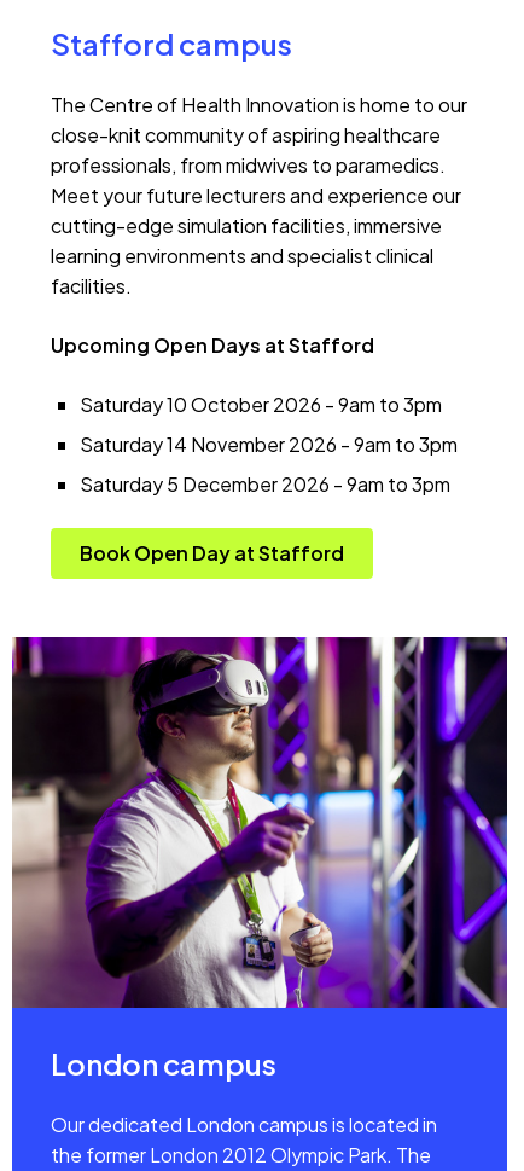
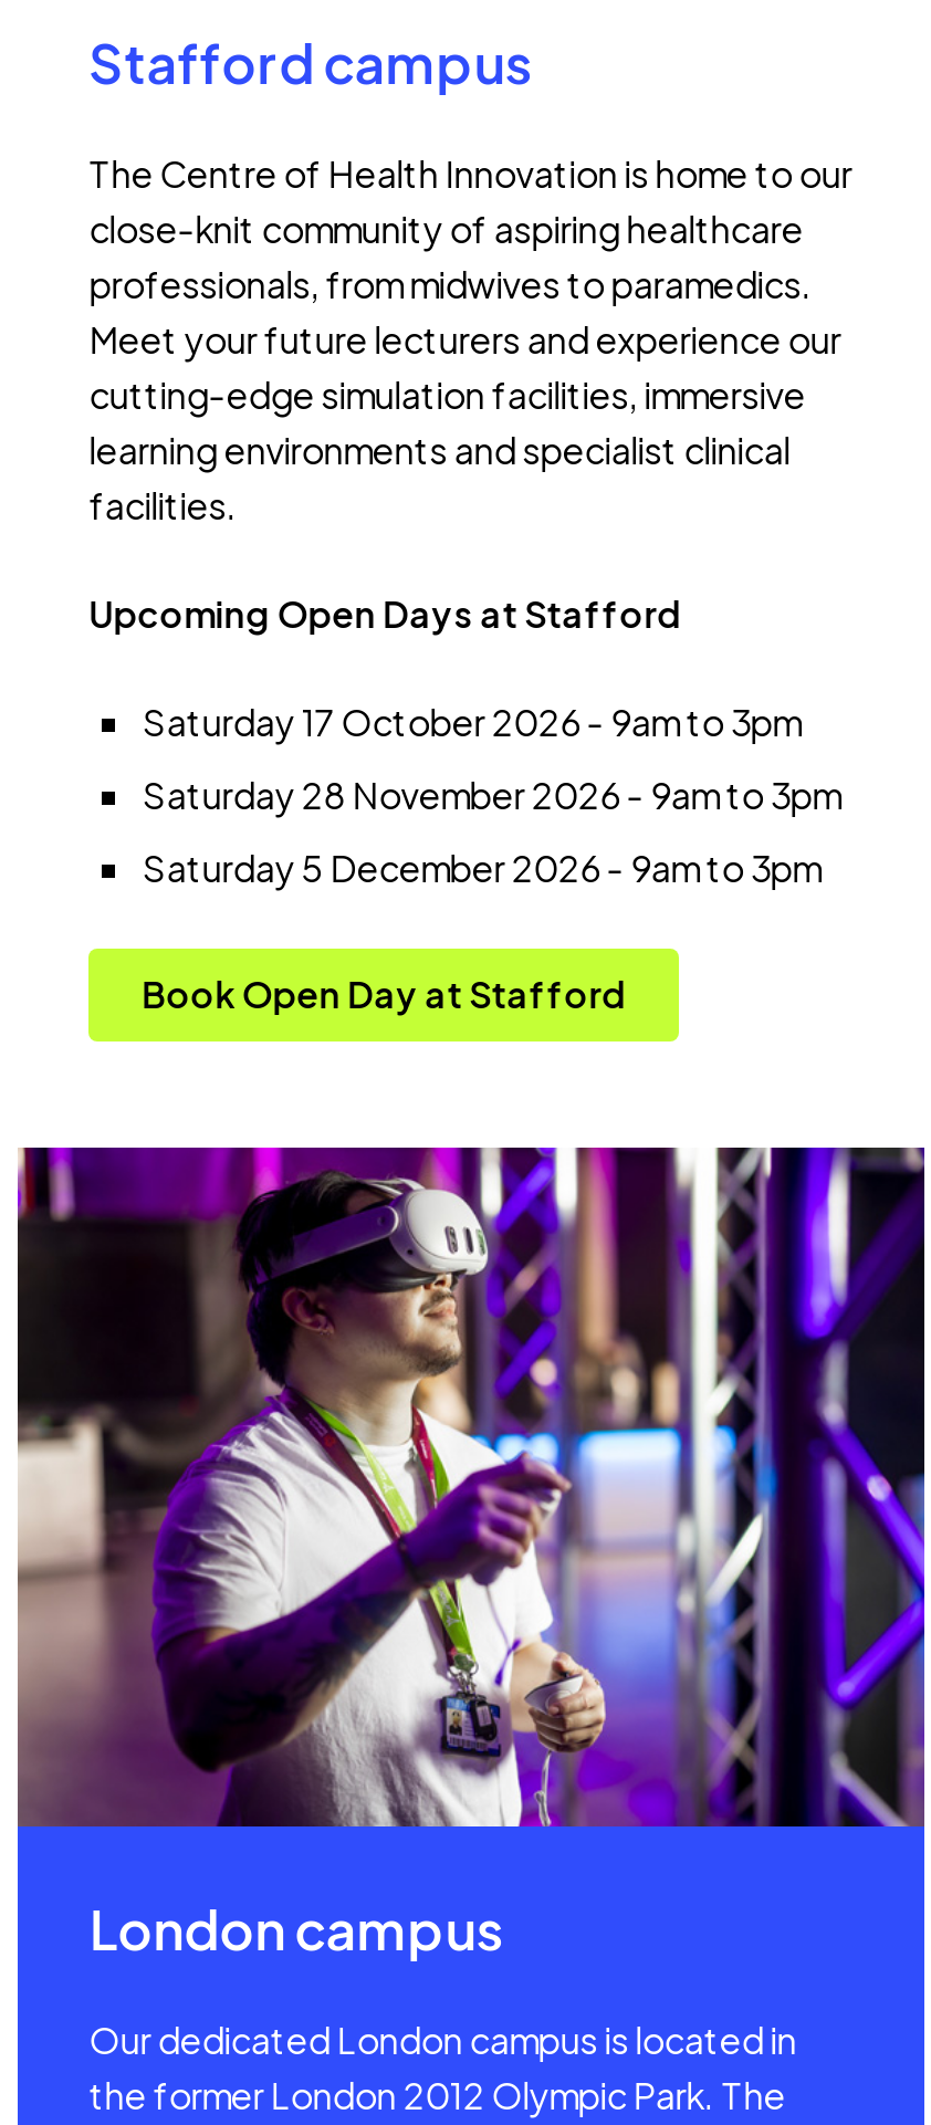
- Saturday 10 October 2026 - 9am to 3pm
+ Saturday 17 October 2026 - 9am to 3pm

- Saturday 14 November 2026 - 9am to 3pm
+ Saturday 28 November 2026 - 9am to 3pm
